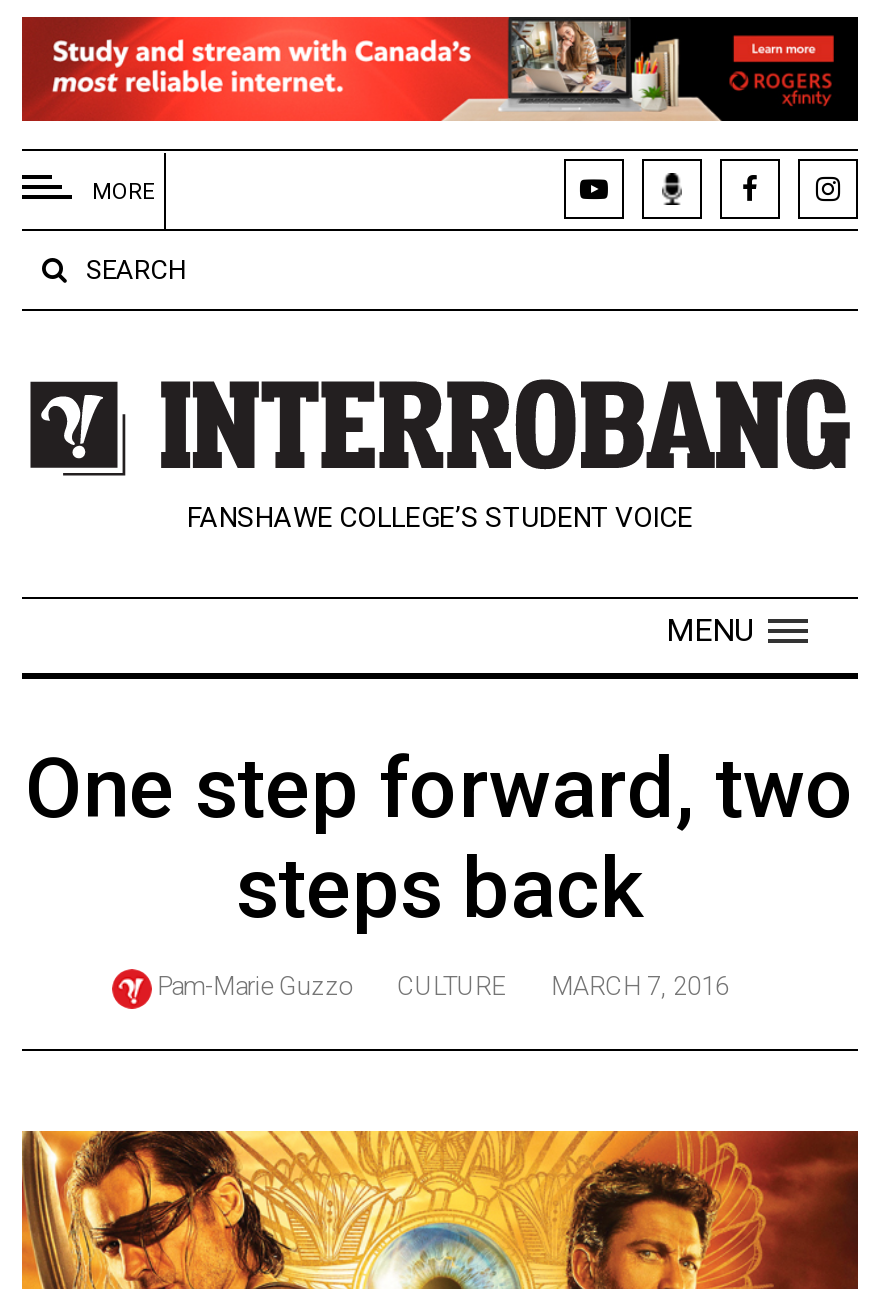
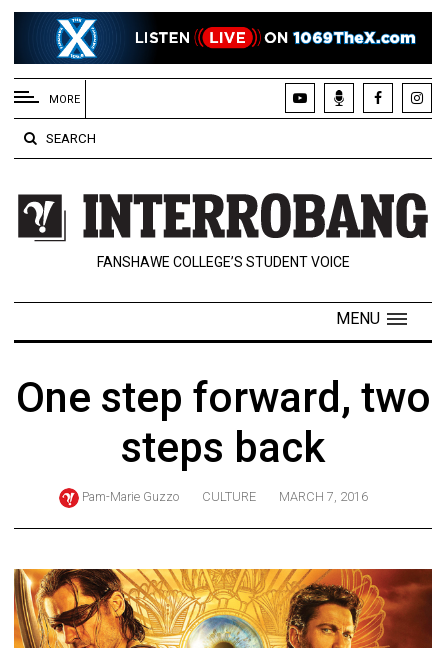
- [image]
+ [image]
